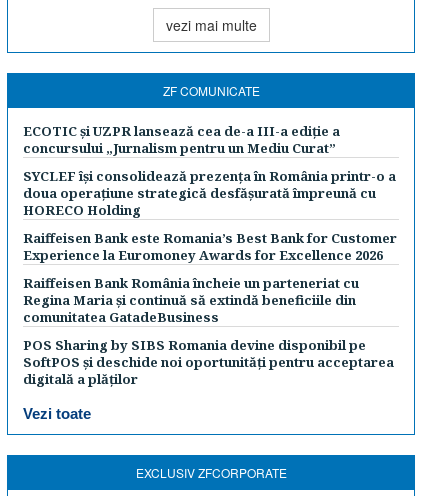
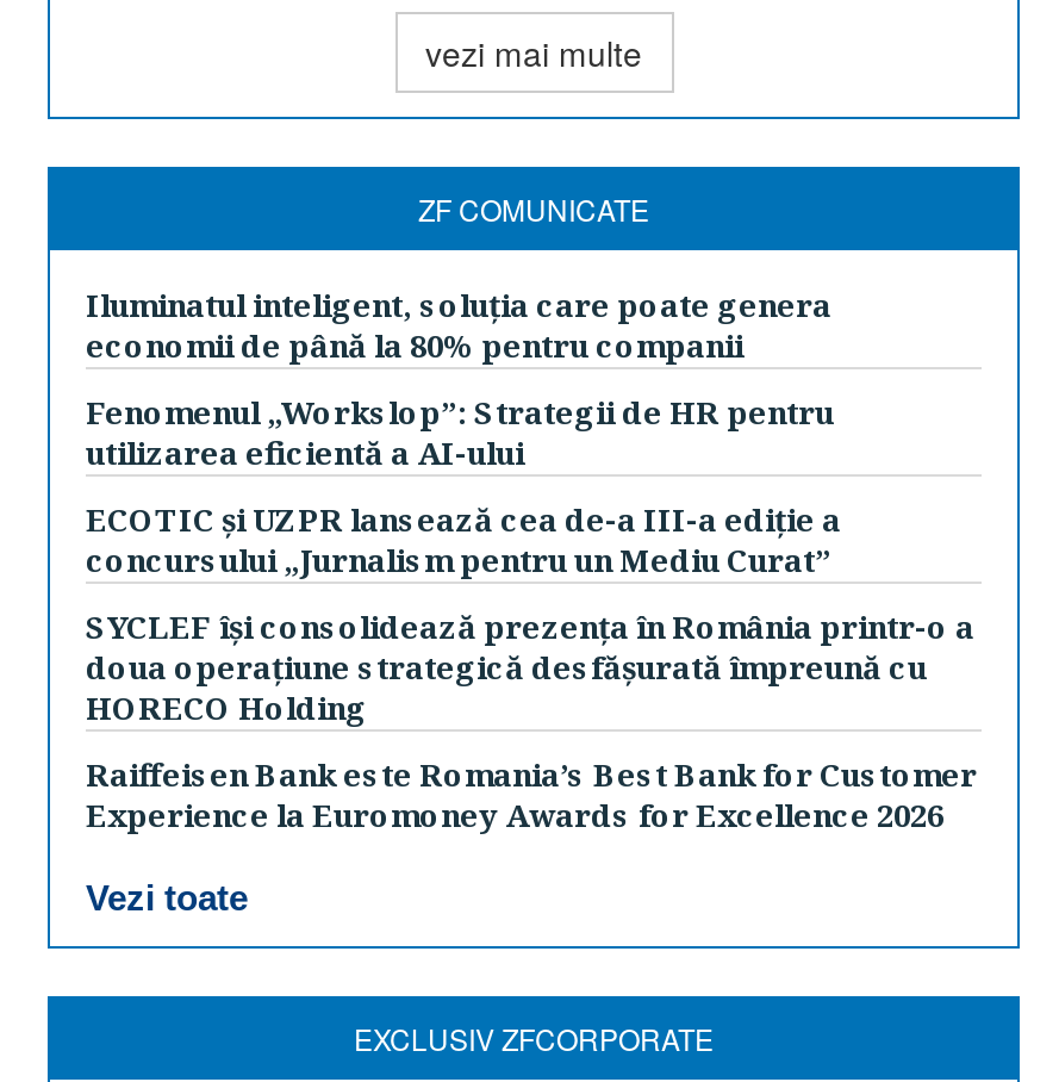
+ Iluminatul inteligent, soluția care poate genera
+ economii de până la 80% pentru companii
+ Fenomenul „Workslop”: Strategii de HR pentru
+ utilizarea eficientă a AI-ului

moved down: ECOTIC și UZPR lansează cea de-a III-a ediție a | concursului „Jurnalism pentru un Mediu Curat” | SYCLEF își consolidează prezența în România printr-o a | doua operațiune strategică desfășurată împreună cu | HORECO Holding | Raiffeisen Bank este Romania’s Best Bank for Customer | Experience la Euromoney Awards for Excellence 2026

- Raiffeisen Bank România încheie un parteneriat cu
- Regina Maria și continuă să extindă beneficiile din
- comunitatea GatadeBusiness
- POS Sharing by SIBS Romania devine disponibil pe
- SoftPOS și deschide noi oportunități pentru acceptarea
- digitală a plăților
